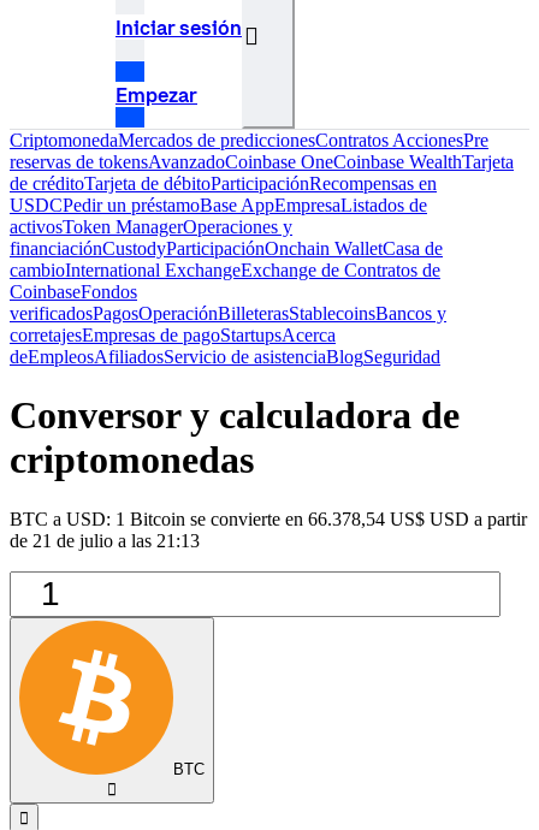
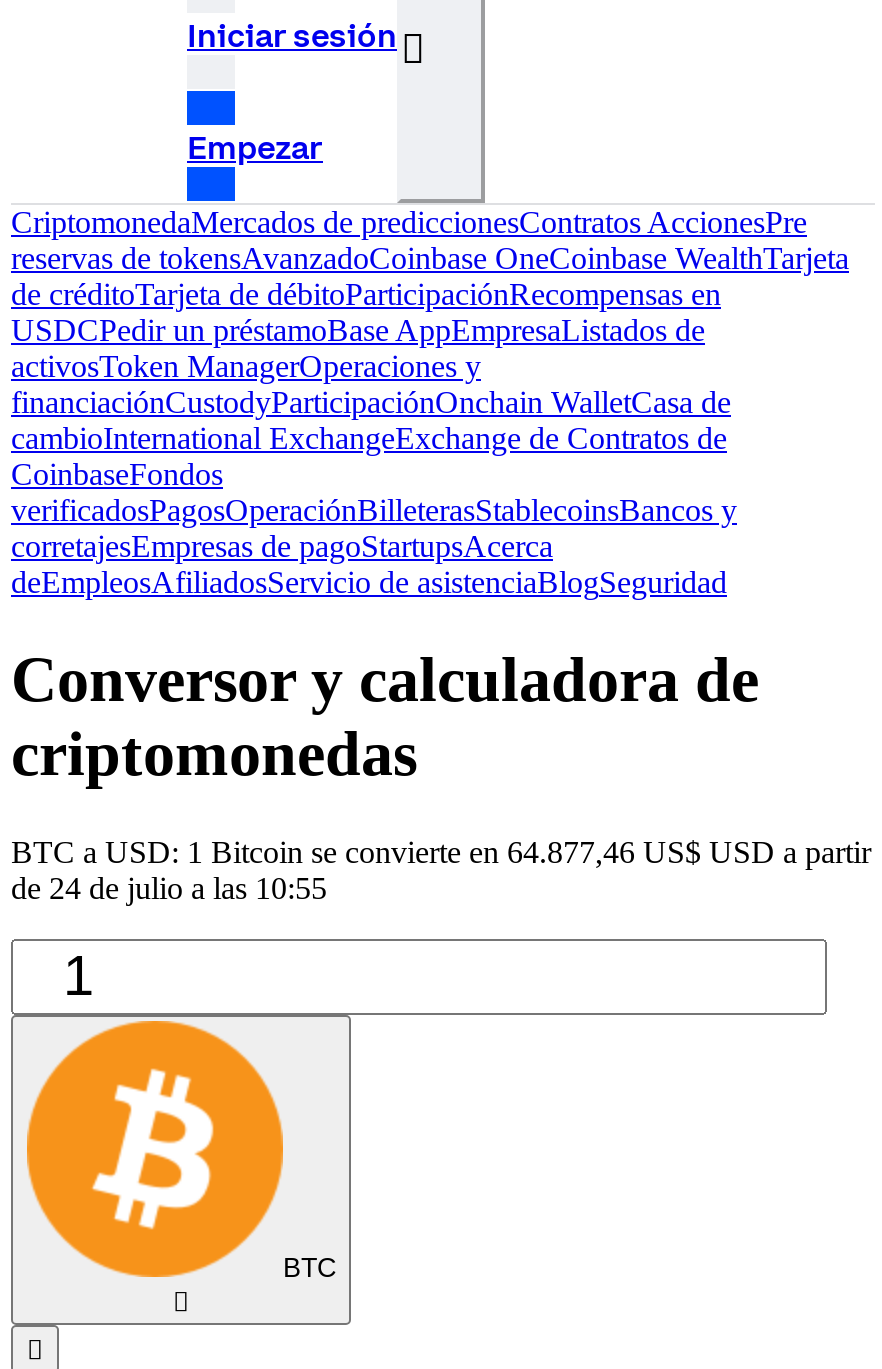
- BTC a USD: 1 Bitcoin se convierte en 66.378,54 US$ USD a partir
+ BTC a USD: 1 Bitcoin se convierte en 64.877,46 US$ USD a partir

- de 21 de julio a las 21:13
+ de 24 de julio a las 10:55
